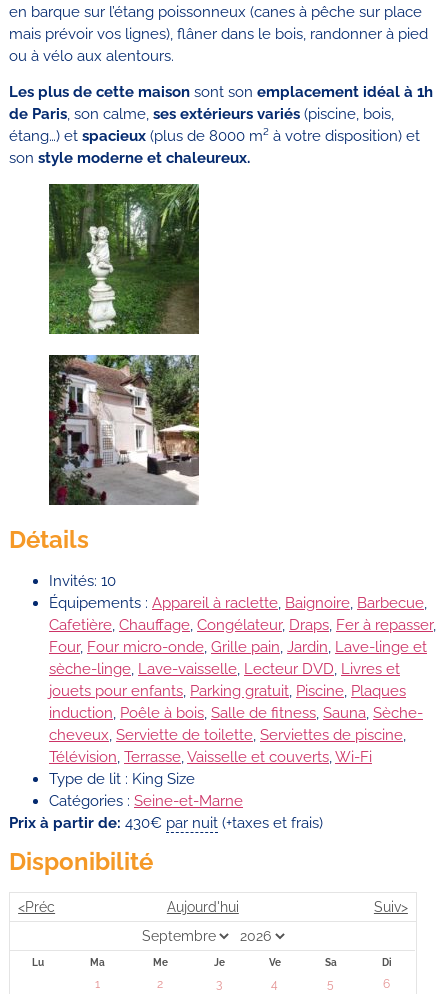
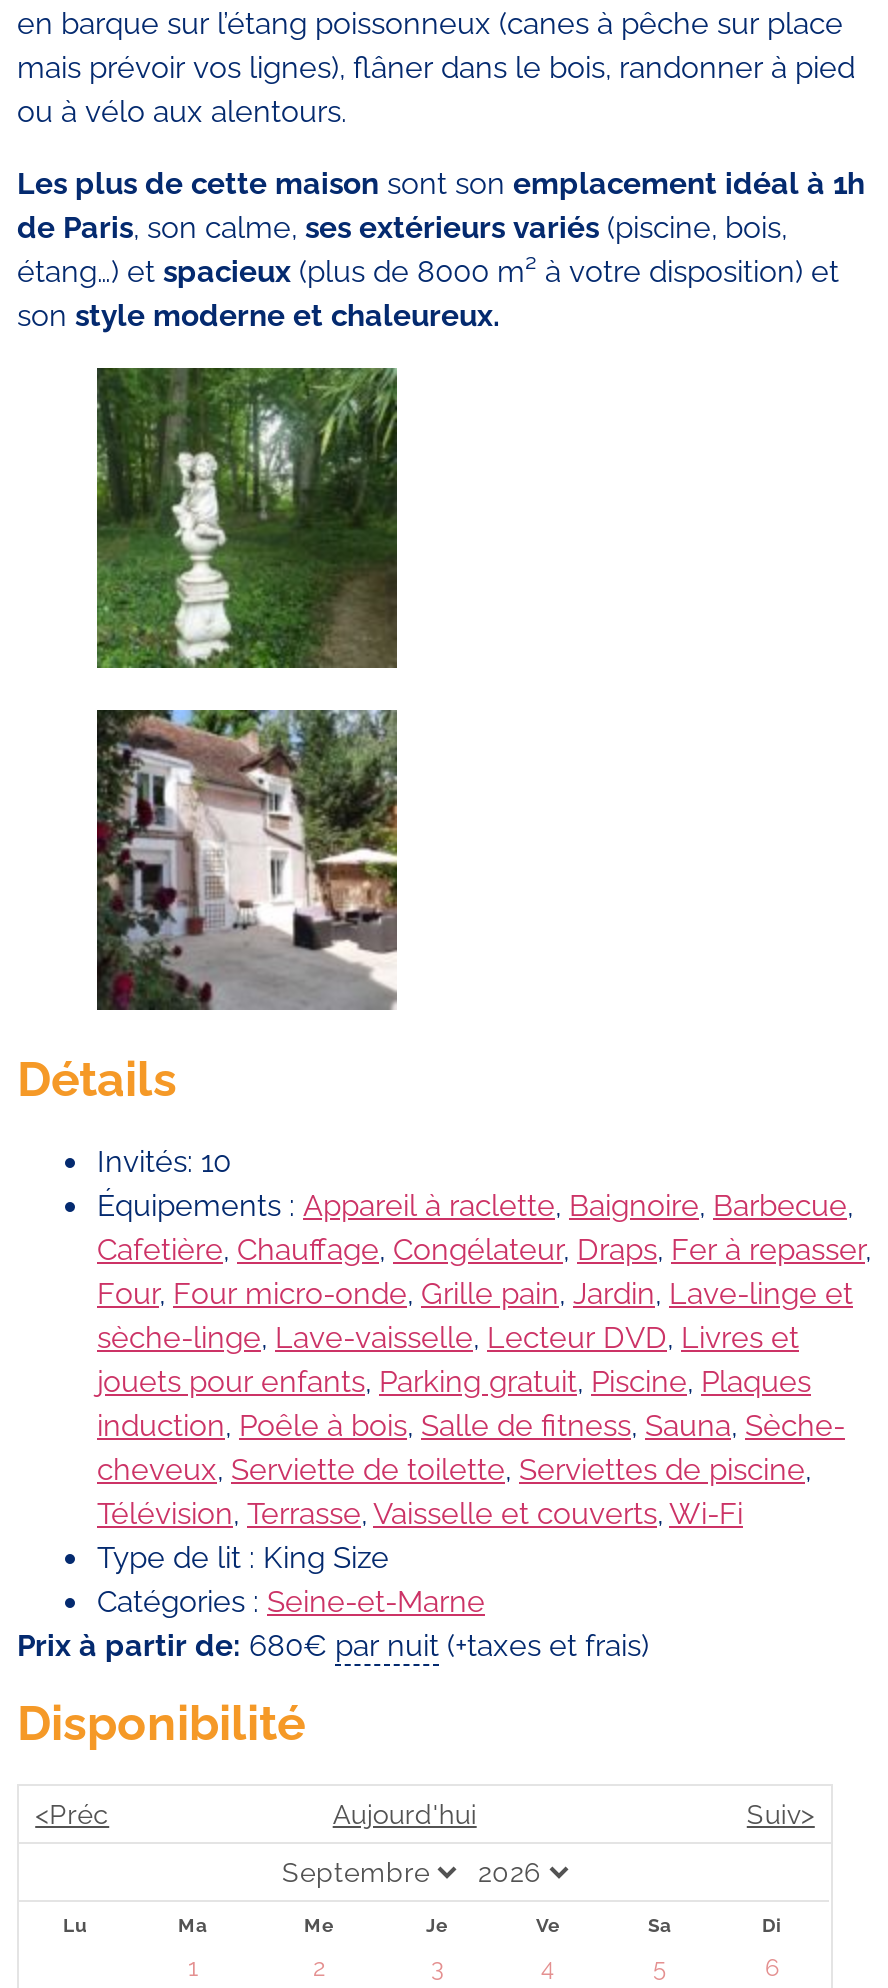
- Prix à partir de: 430€ par nuit (+taxes et frais)
+ Prix à partir de: 680€ par nuit (+taxes et frais)
